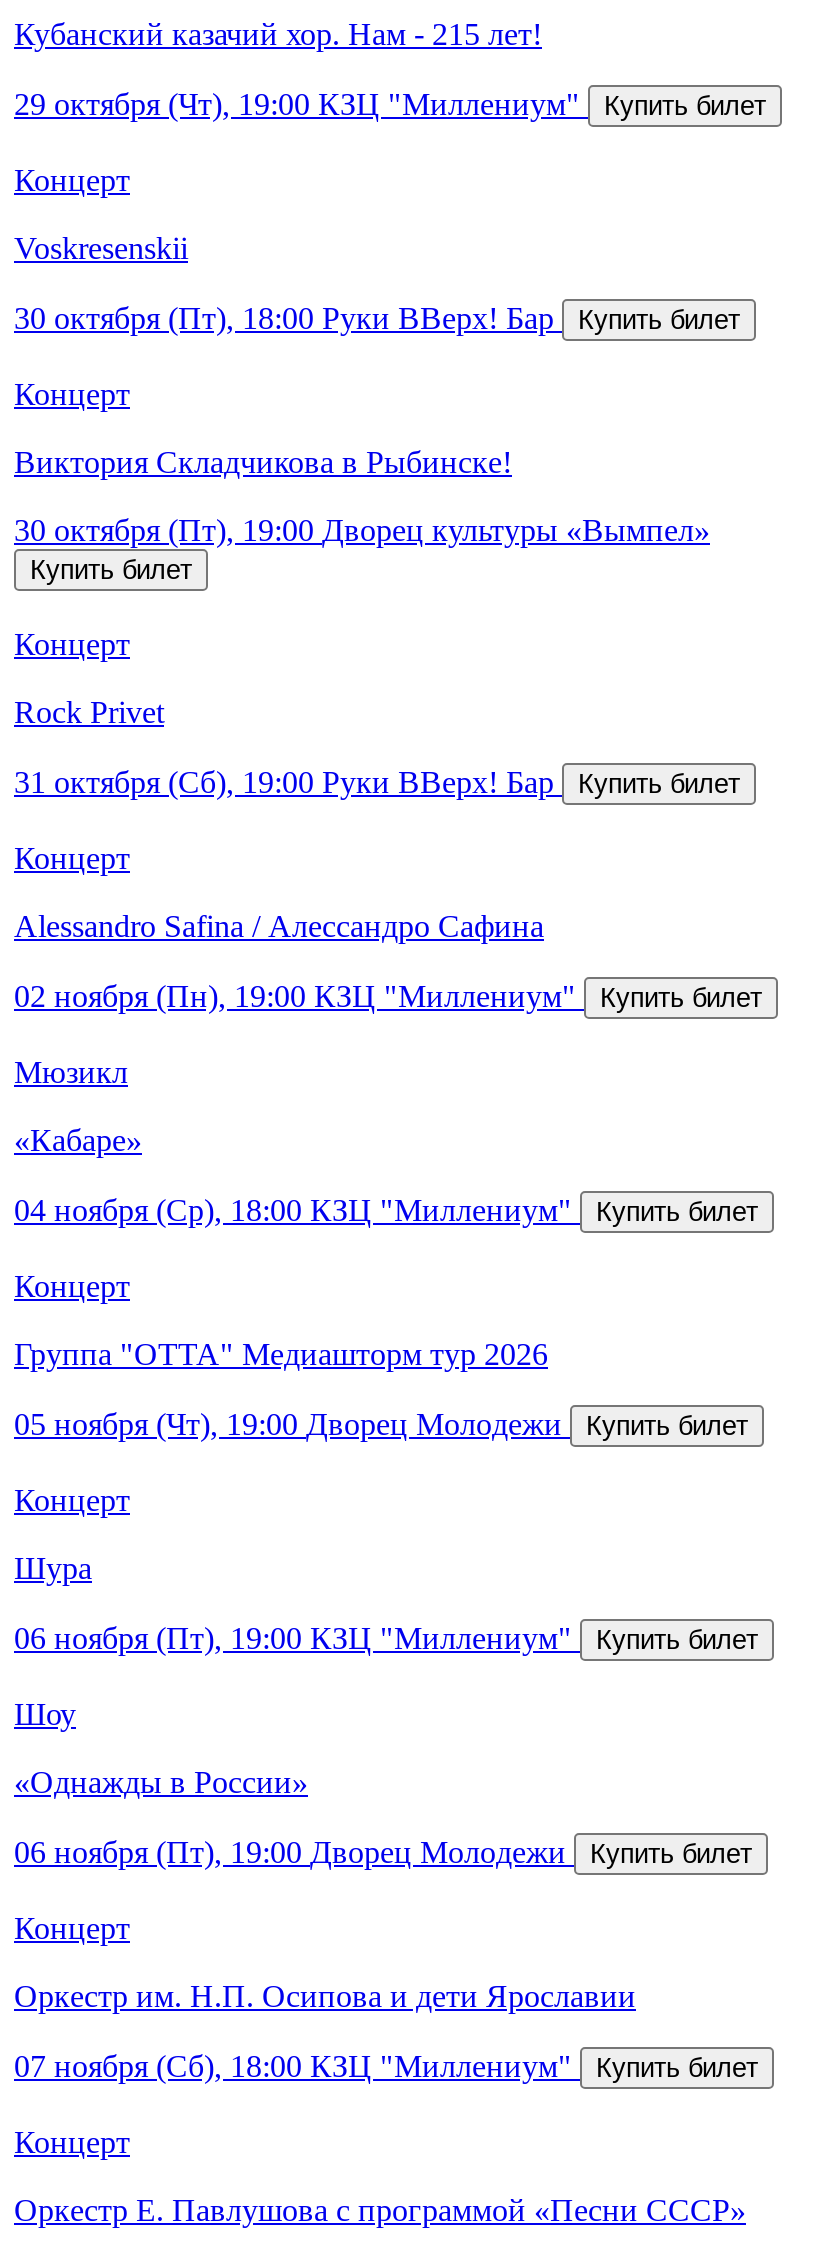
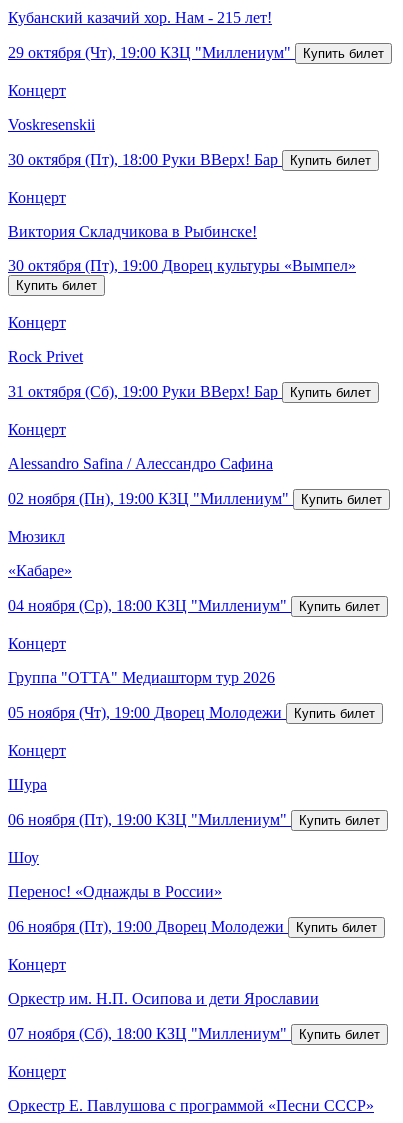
- «Однажды в России»
+ Перенос! «Однажды в России»
